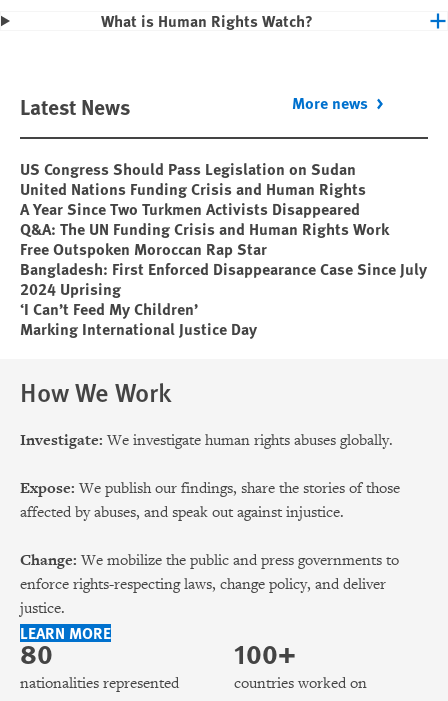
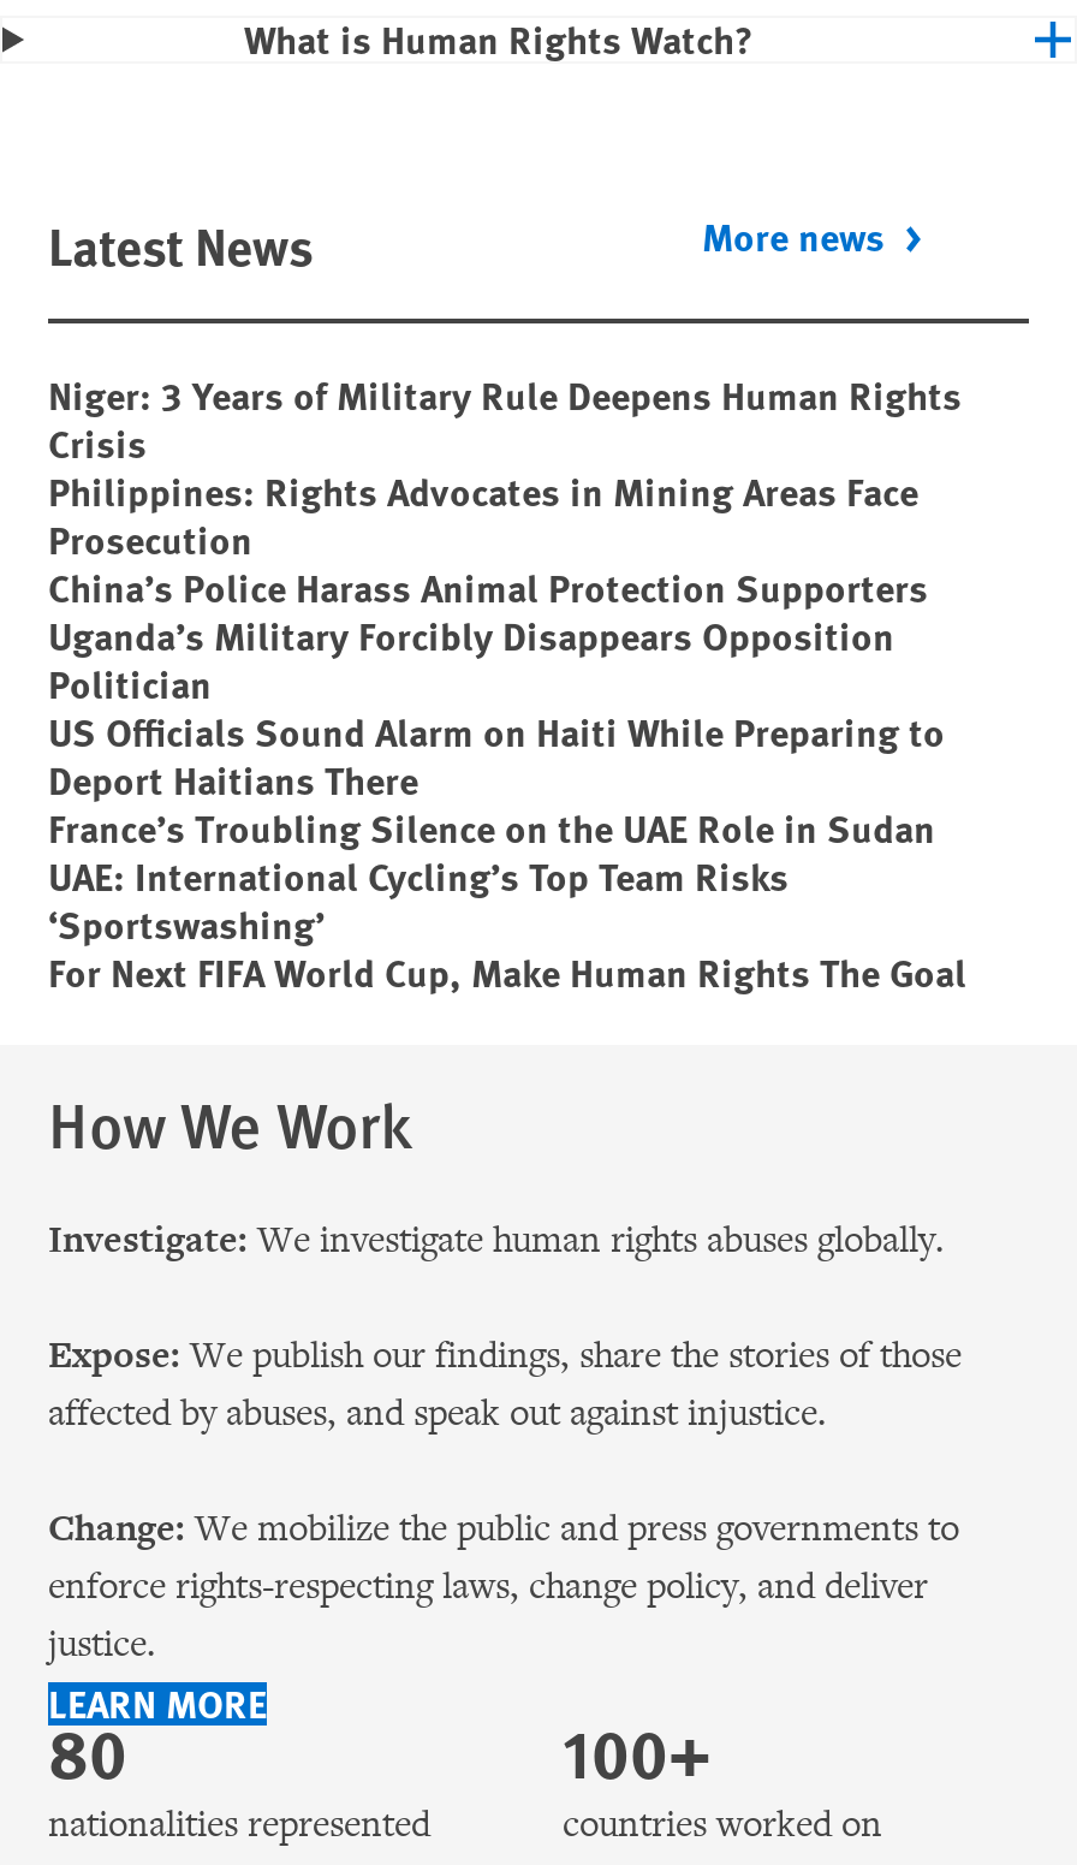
- US Congress Should Pass Legislation on Sudan
- United Nations Funding Crisis and Human Rights
- A Year Since Two Turkmen Activists Disappeared
- Q&A: The UN Funding Crisis and Human Rights Work
- Free Outspoken Moroccan Rap Star
- Bangladesh: First Enforced Disappearance Case Since July
- 2024 Uprising
- ‘I Can’t Feed My Children’
- Marking International Justice Day
+ Niger: 3 Years of Military Rule Deepens Human Rights
+ Crisis
+ Philippines: Rights Advocates in Mining Areas Face
+ Prosecution
+ China’s Police Harass Animal Protection Supporters
+ Uganda’s Military Forcibly Disappears Opposition
+ Politician
+ US Officials Sound Alarm on Haiti While Preparing to
+ Deport Haitians There
+ France’s Troubling Silence on the UAE Role in Sudan
+ UAE: International Cycling’s Top Team Risks
+ ‘Sportswashing’
+ For Next FIFA World Cup, Make Human Rights The Goal
